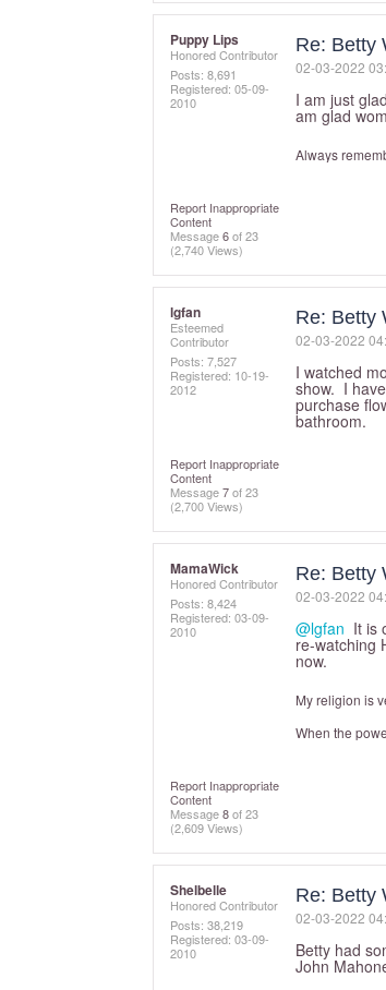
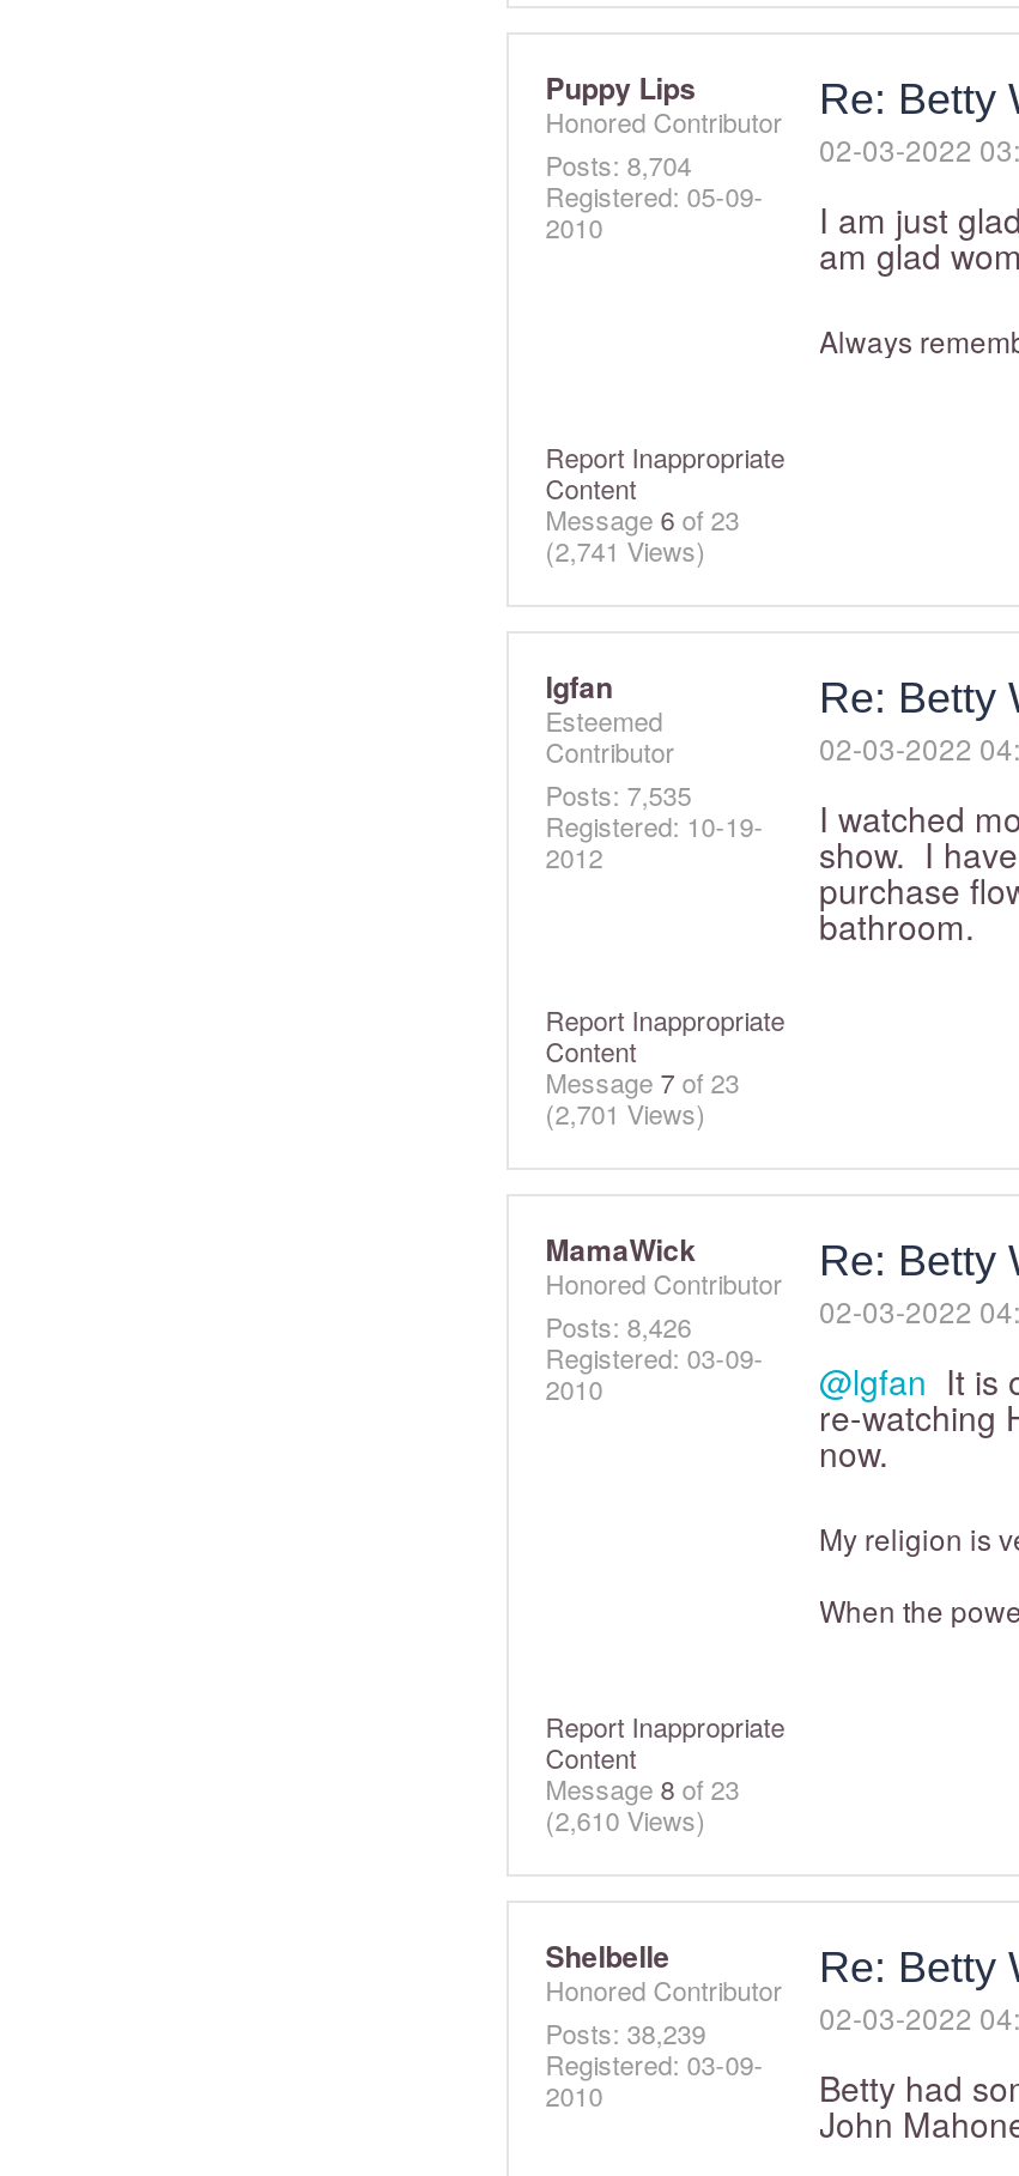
- Posts: 8,691
+ Posts: 8,704

- (2,740 Views)
+ (2,741 Views)

- Posts: 7,527
+ Posts: 7,535

- (2,700 Views)
+ (2,701 Views)

- Posts: 8,424
+ Posts: 8,426

- (2,609 Views)
+ (2,610 Views)

- Posts: 38,219
+ Posts: 38,239
